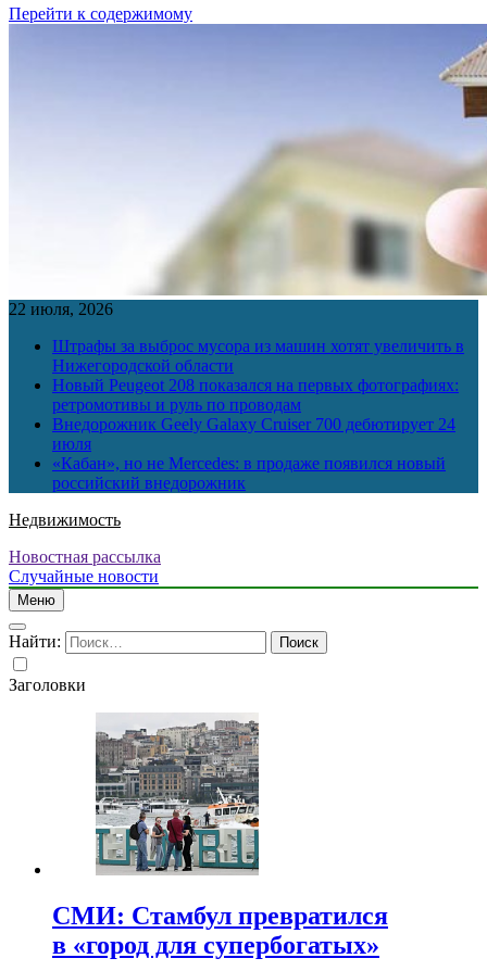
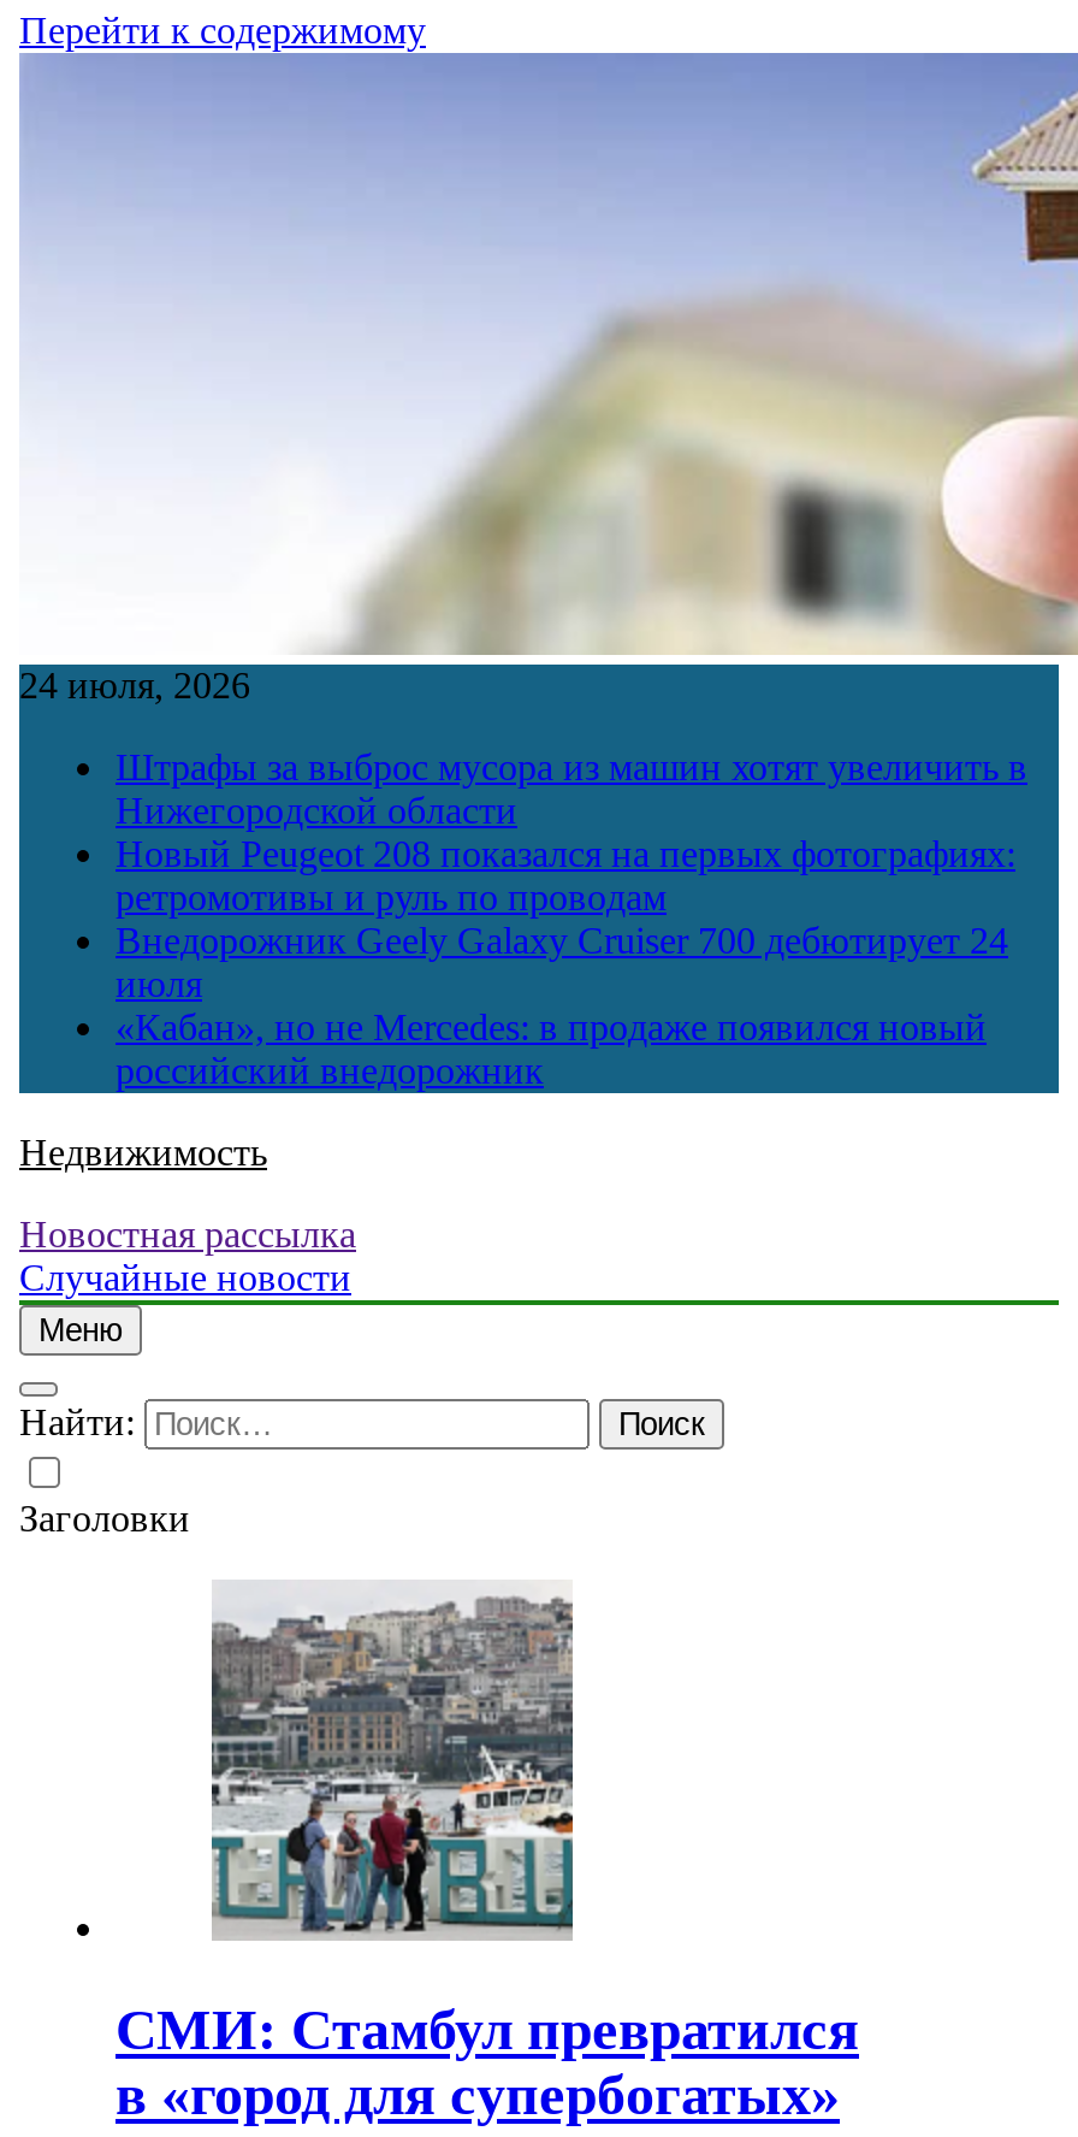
- 22 июля, 2026
+ 24 июля, 2026
